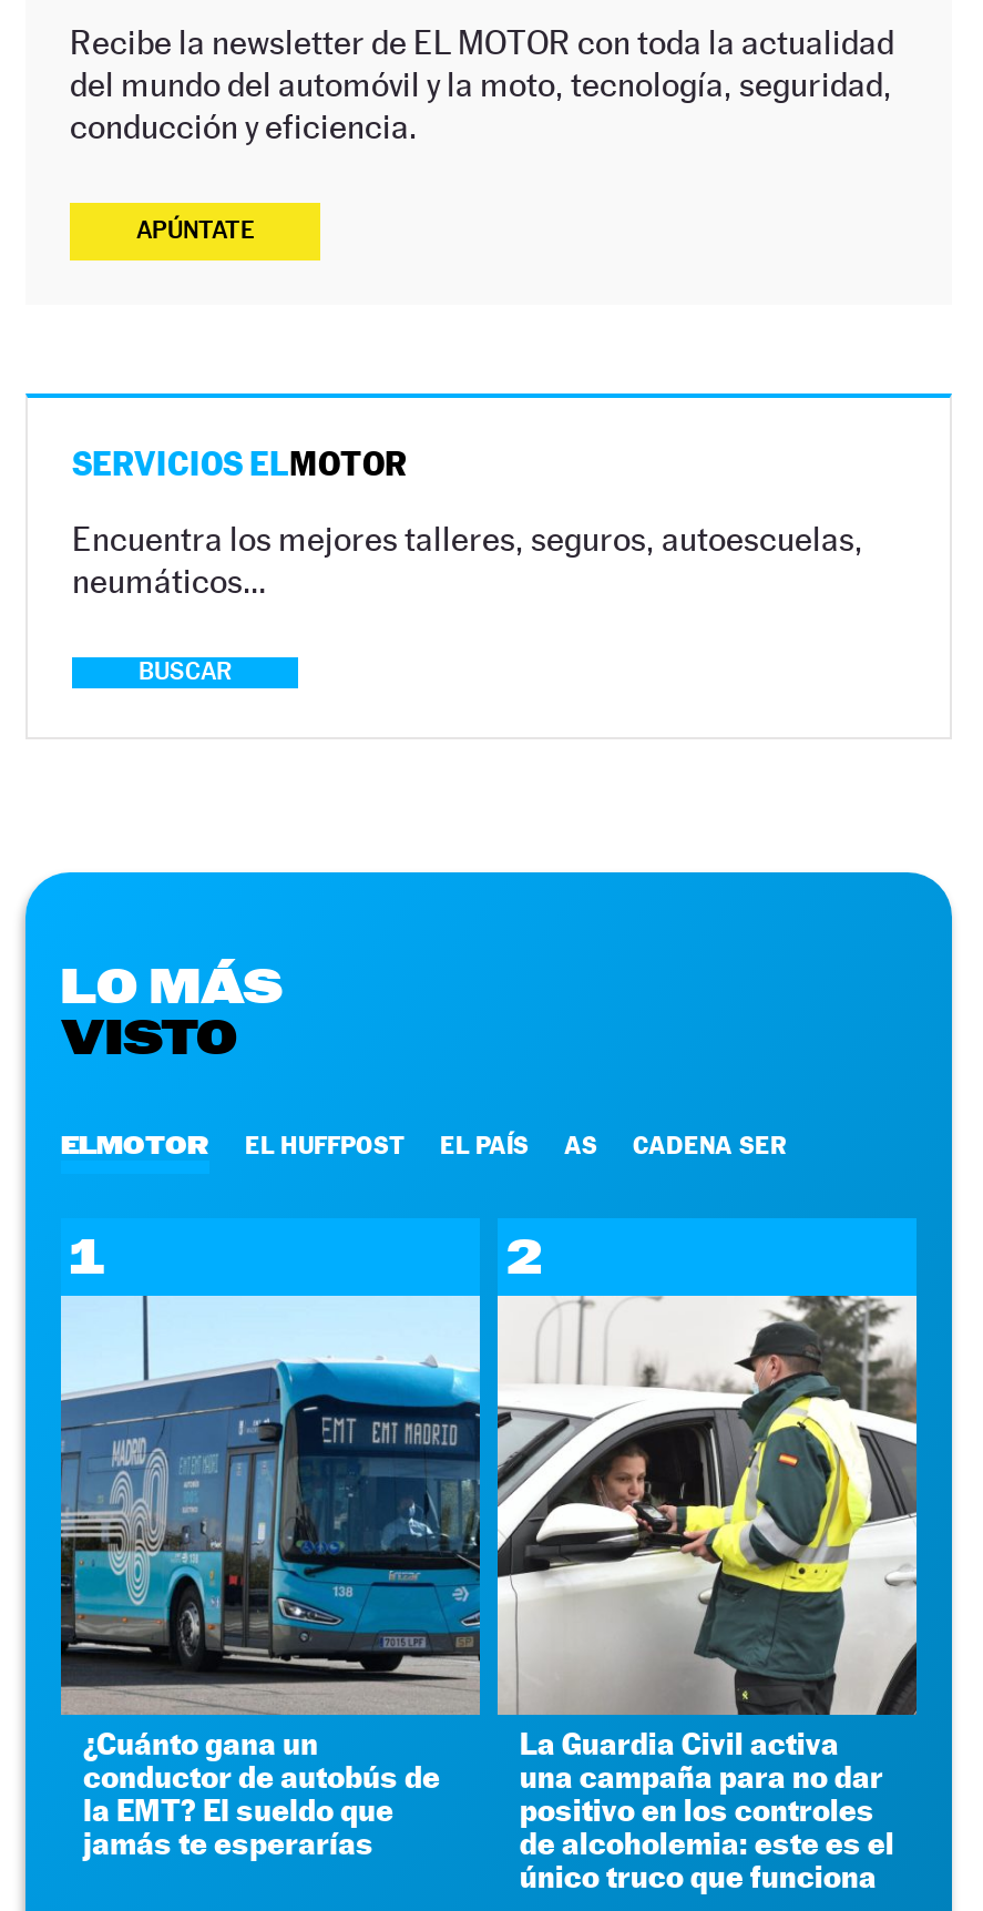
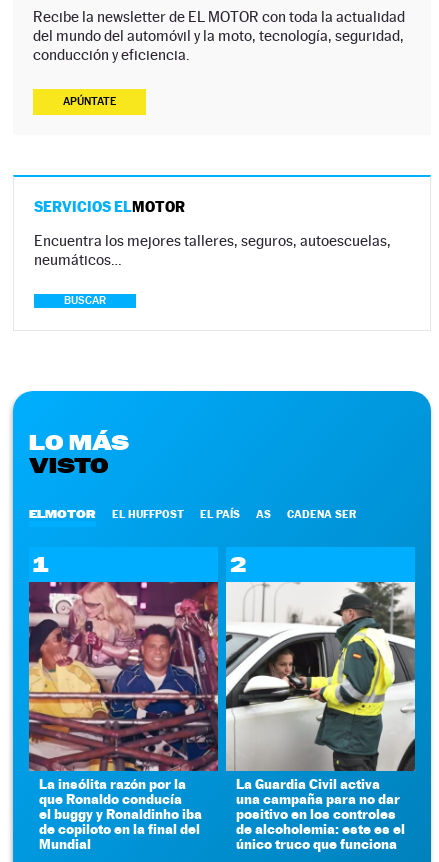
- [image]
- ¿Cuánto gana un
- conductor de autobús de
- la EMT? El sueldo que
- jamás te esperarías
+ [image]
+ La insólita razón por la
+ que Ronaldo conducía
+ el buggy y Ronaldinho iba
+ de copiloto en la final del
+ Mundial
